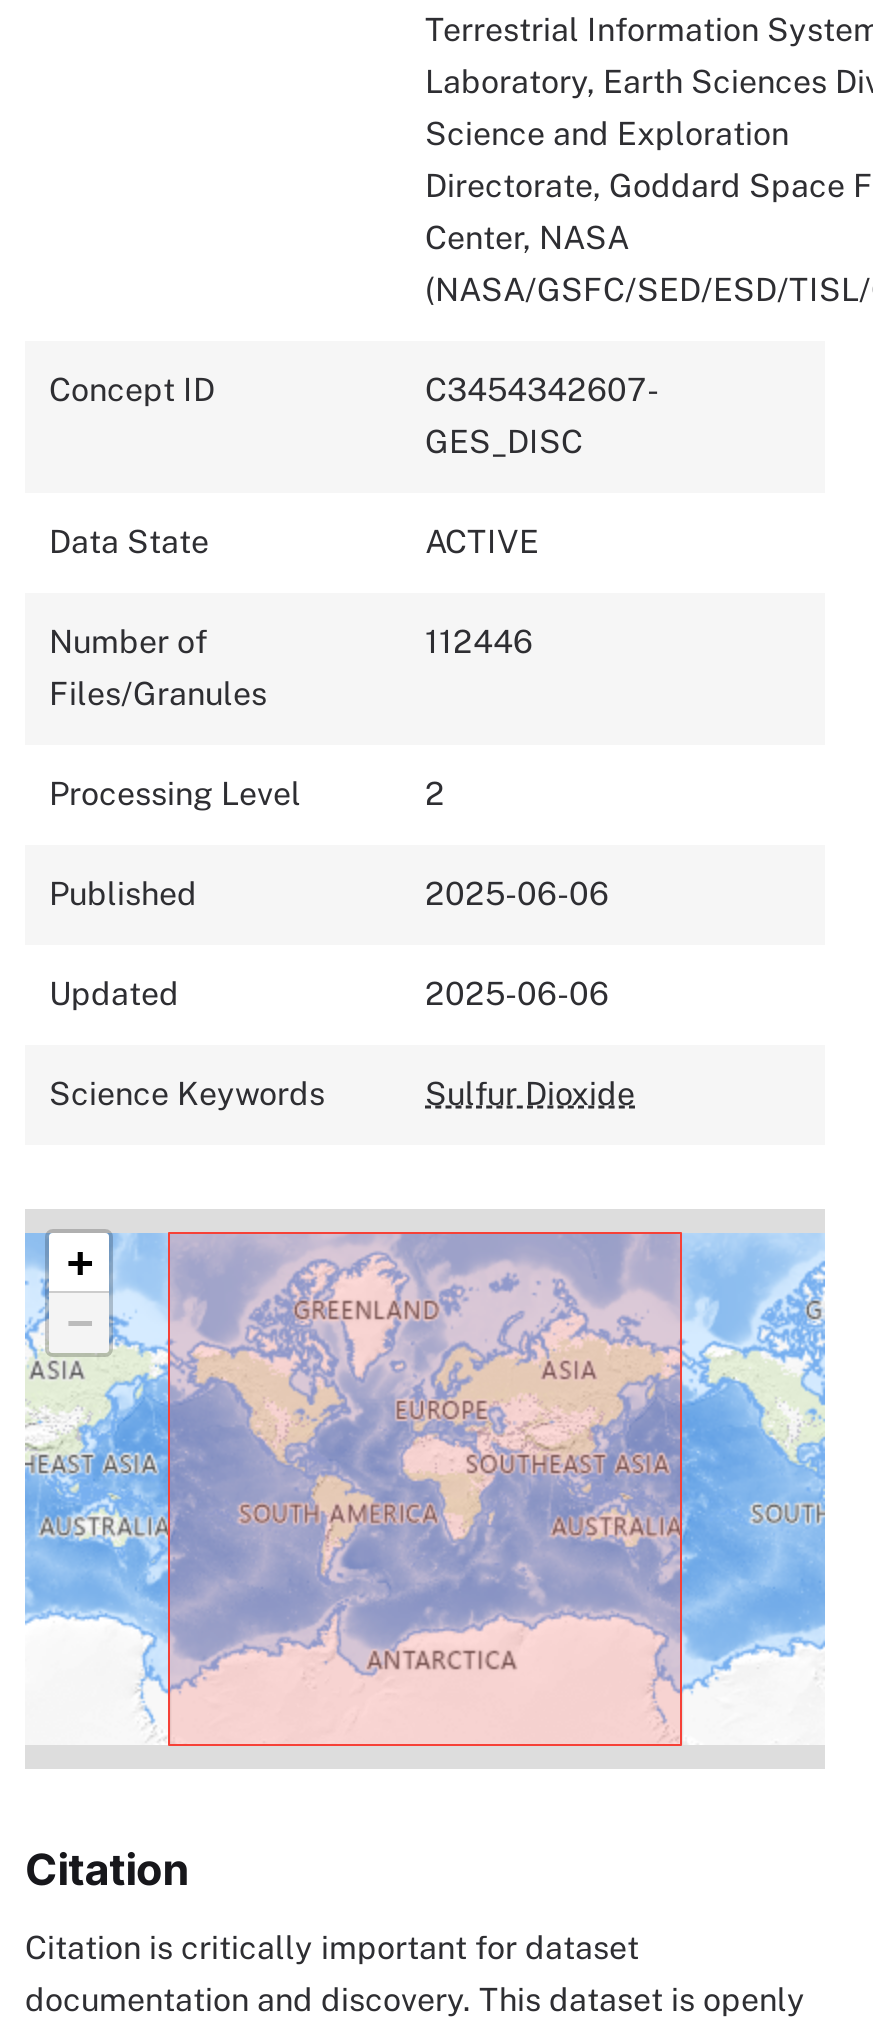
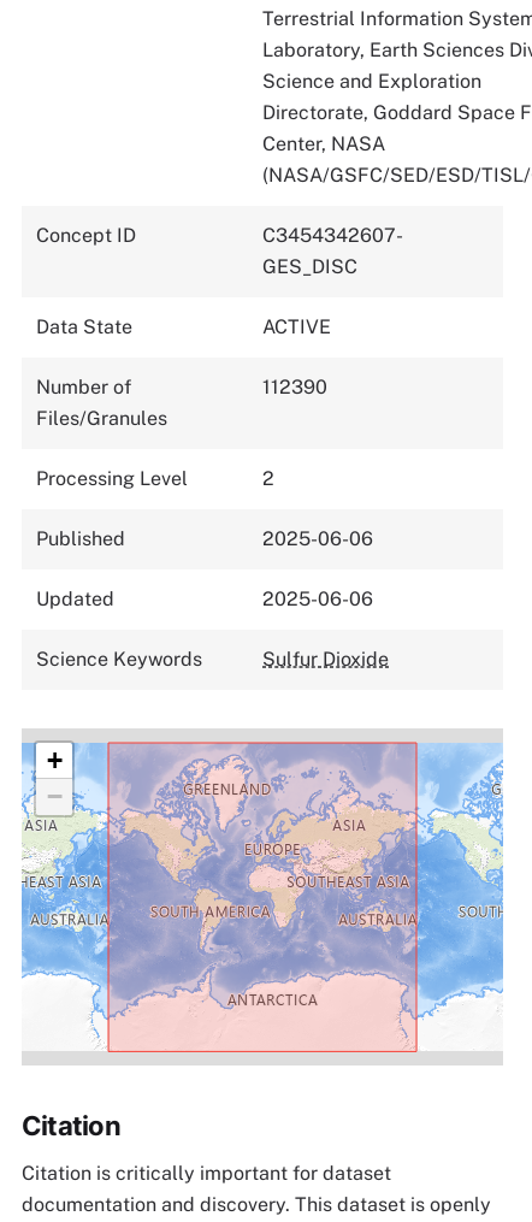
- 112446
+ 112390
